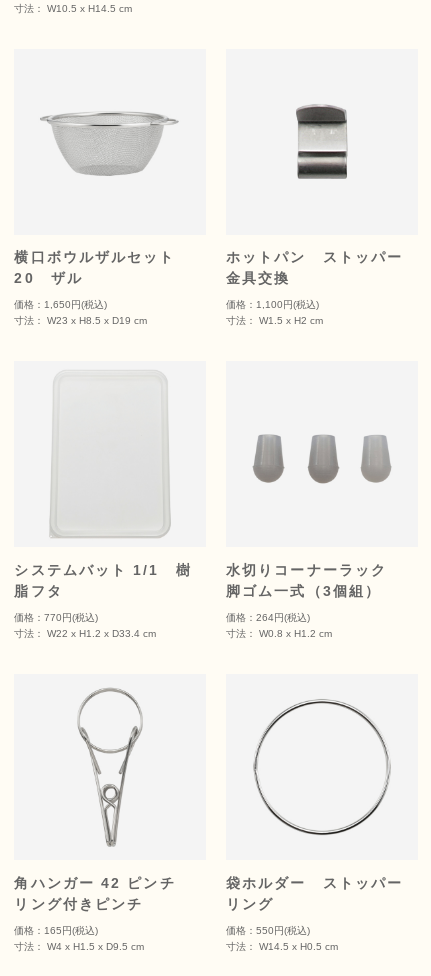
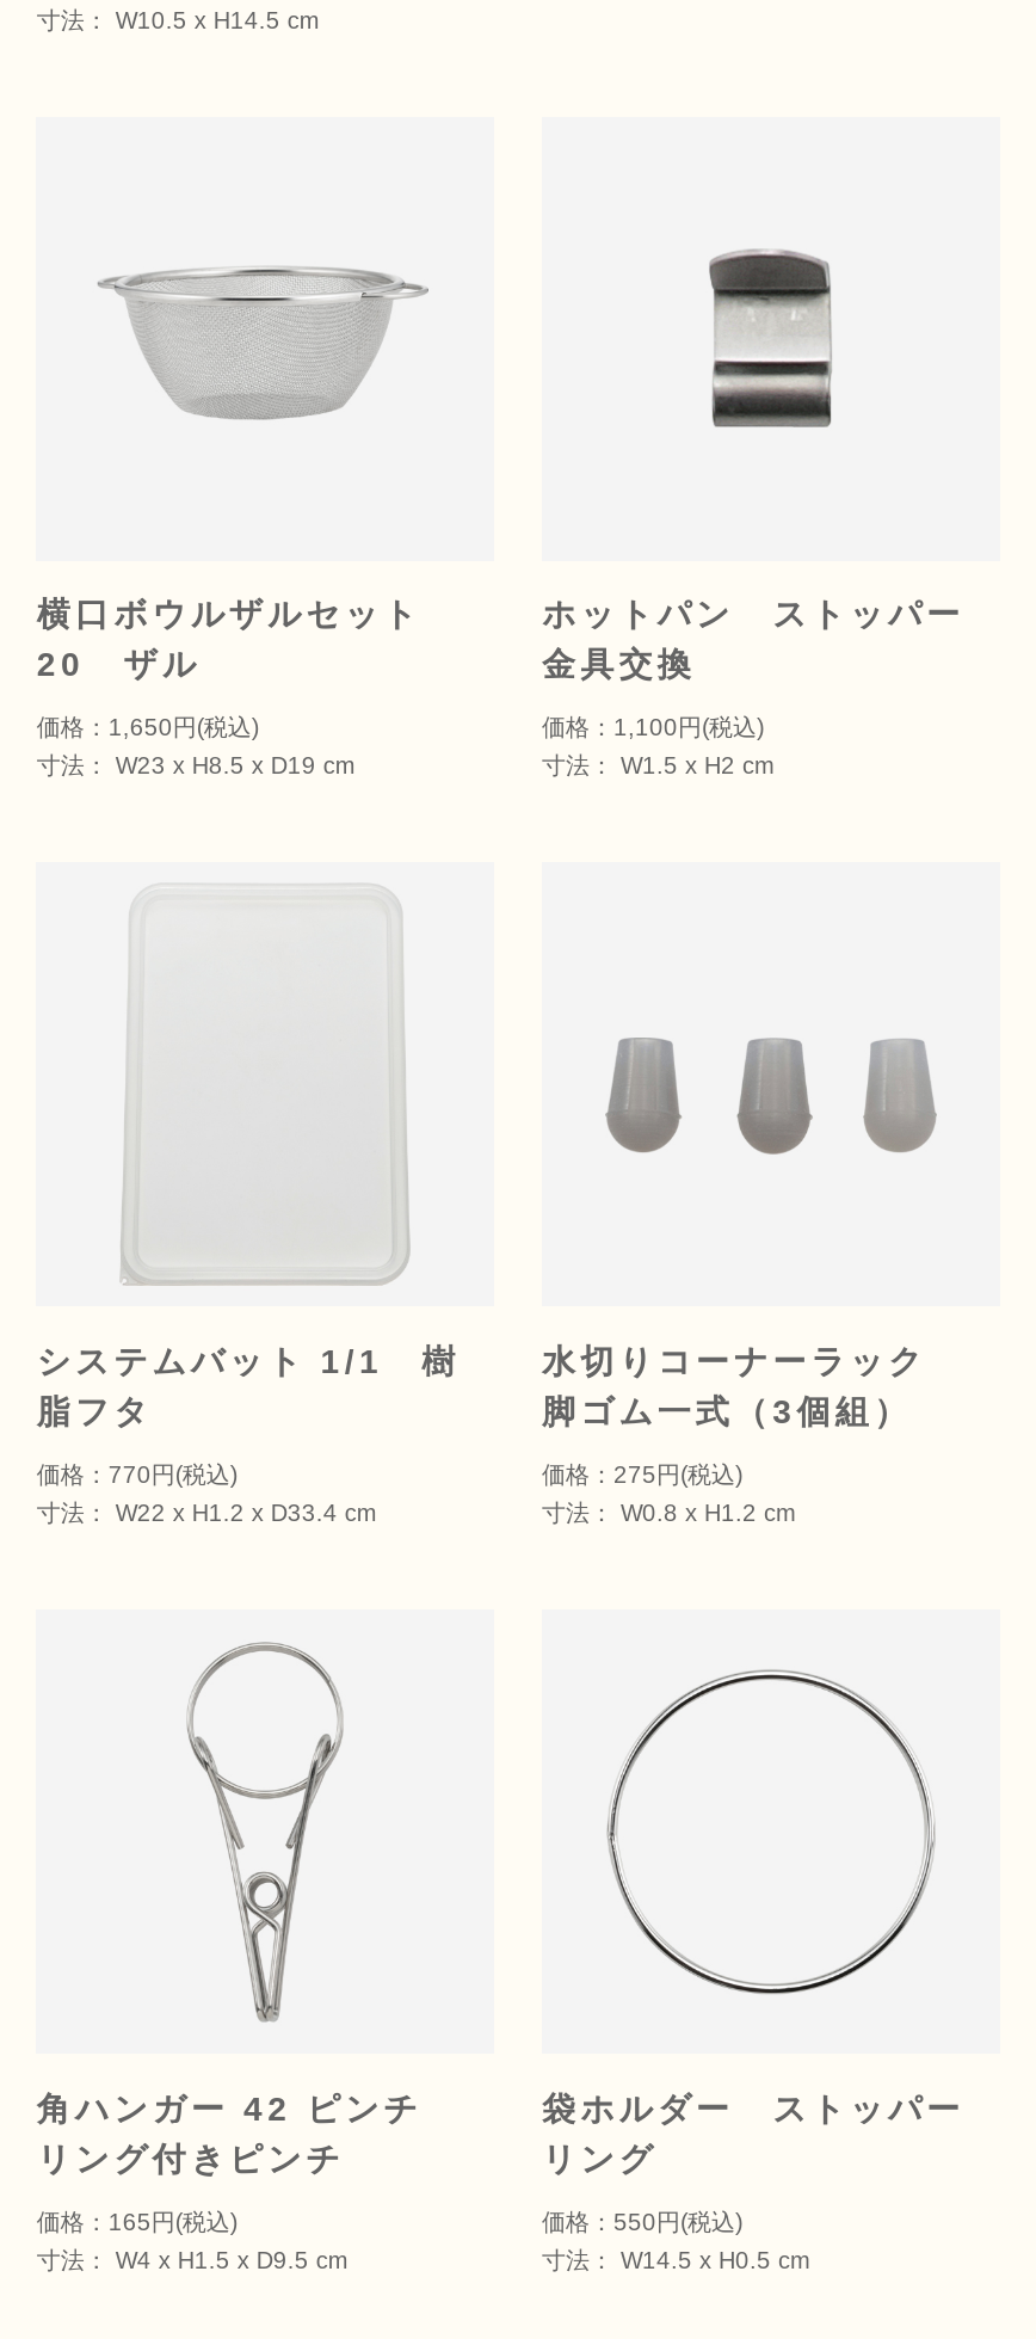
- 価格：264円(税込)
+ 価格：275円(税込)
